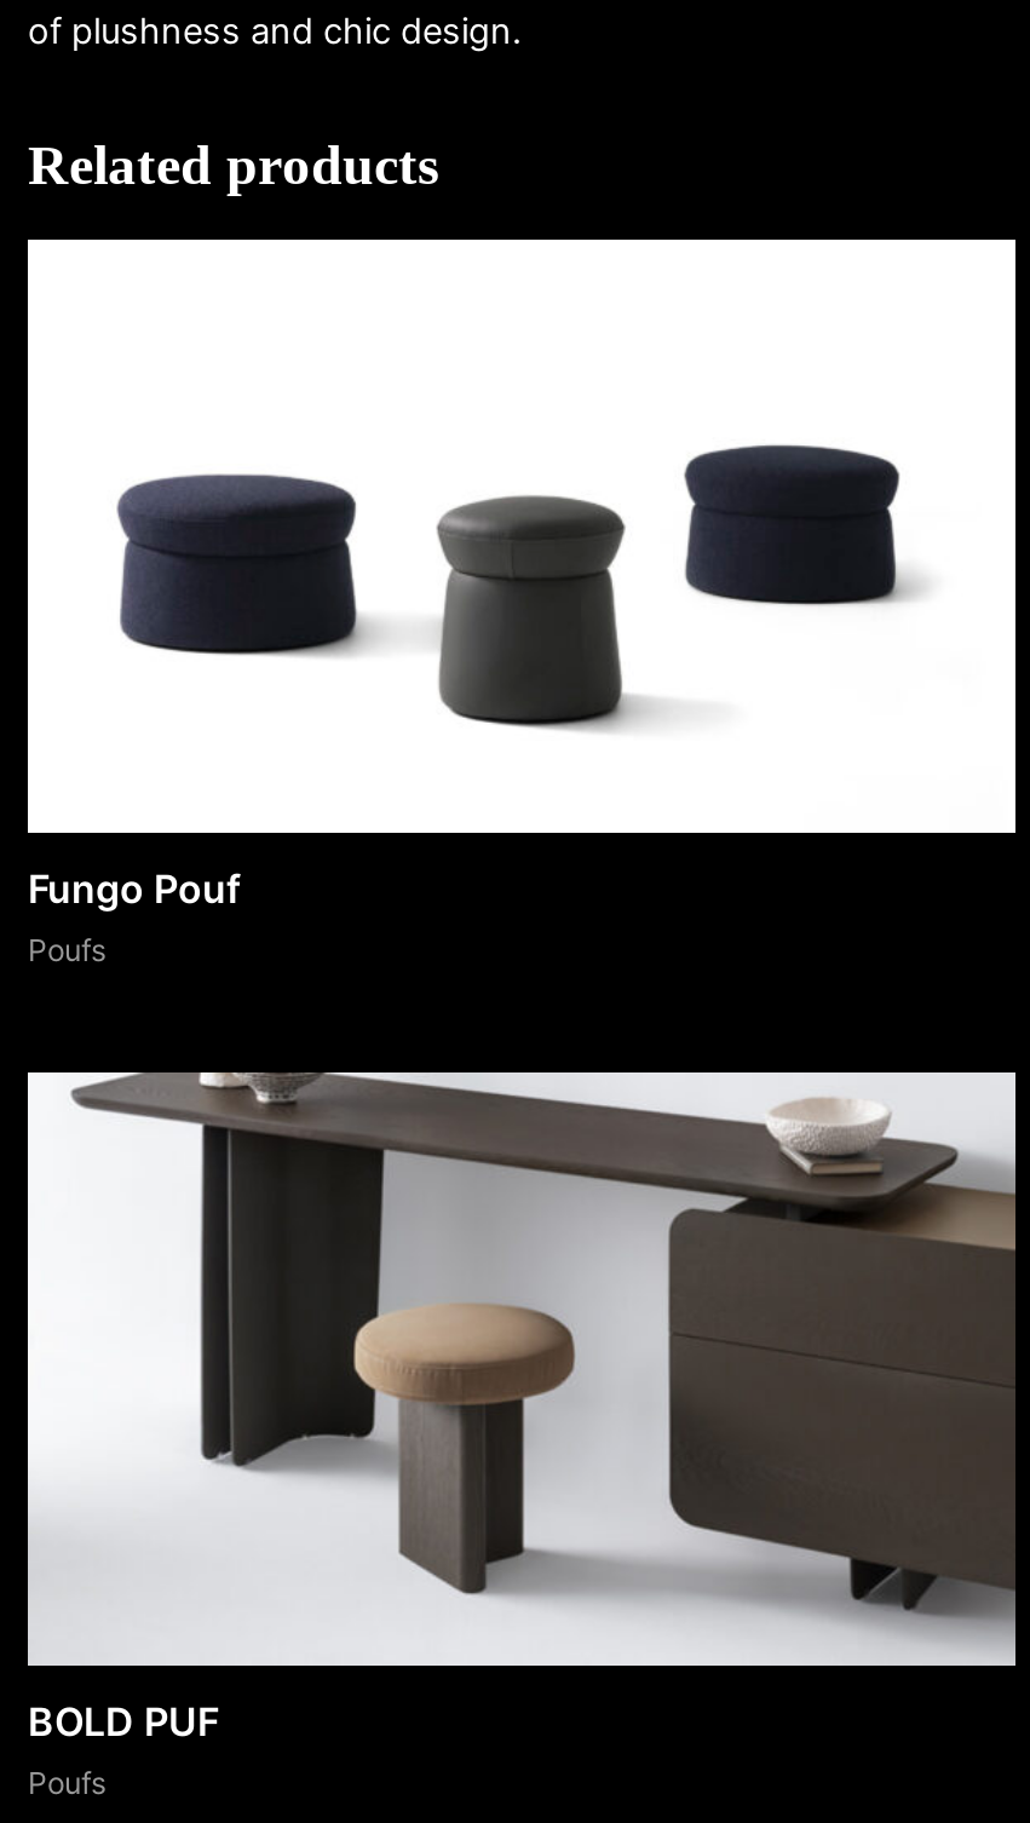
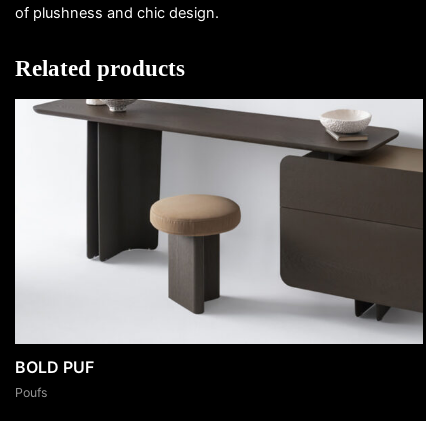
- [image]
- Fungo Pouf
- Poufs
